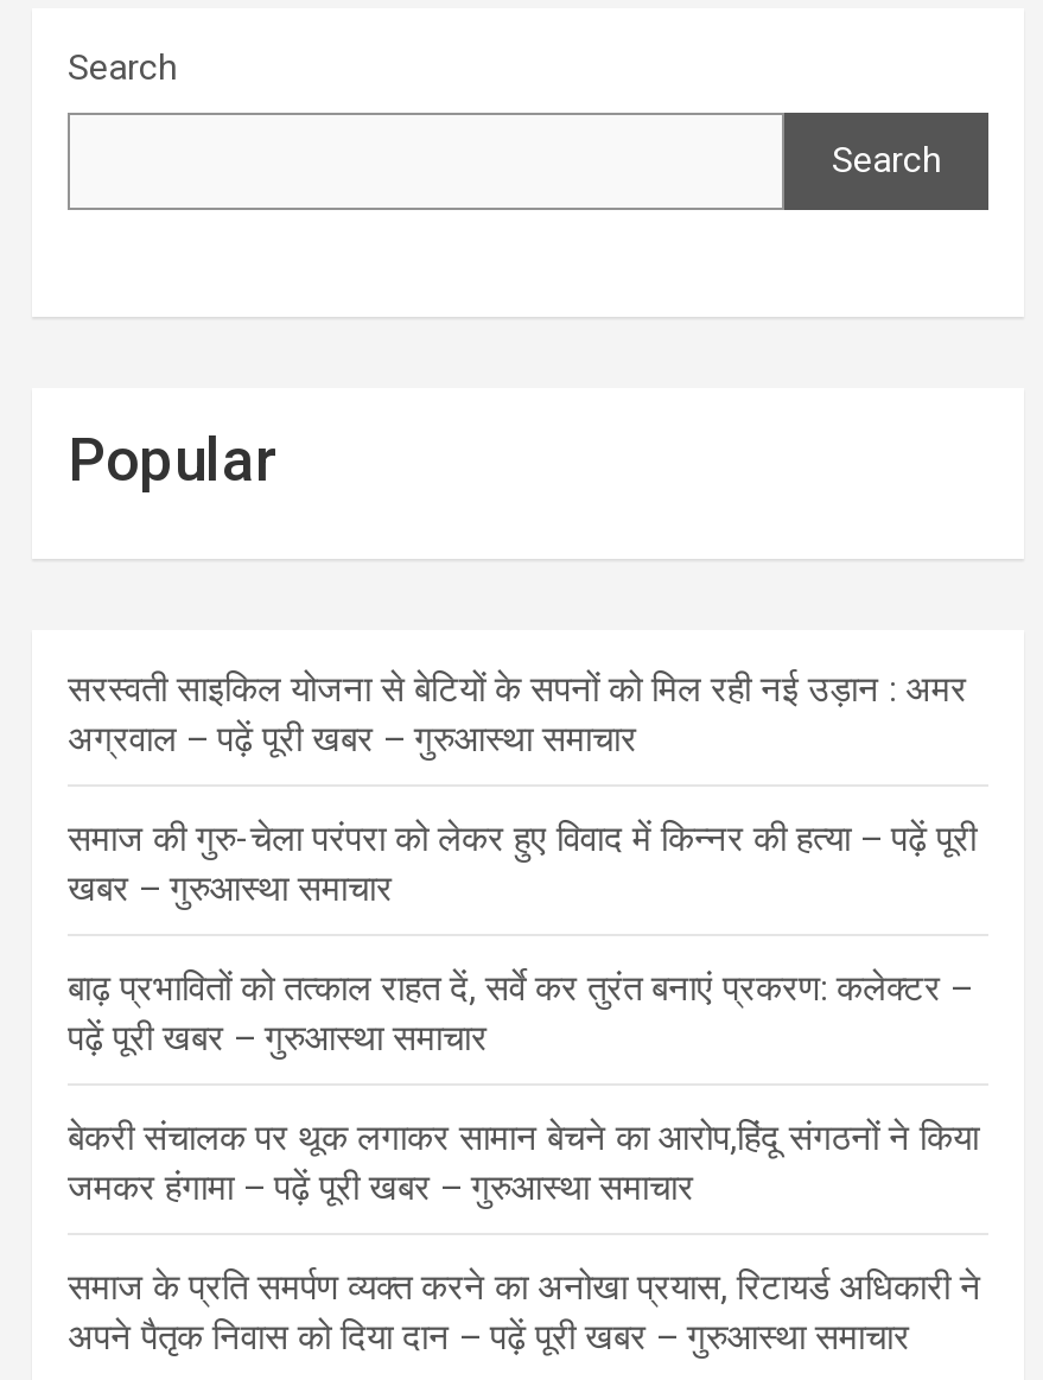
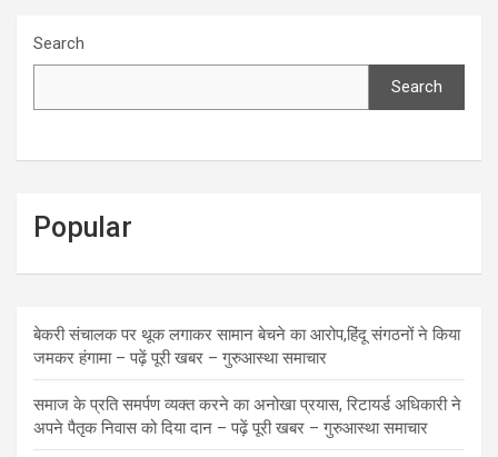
- सरस्वती साइकिल योजना से बेटियों के सपनों को मिल रही नई उड़ान : अमर
- अग्रवाल – पढ़ें पूरी खबर – गुरुआस्था समाचार
- समाज की गुरु-चेला परंपरा को लेकर हुए विवाद में किन्नर की हत्या – पढ़ें पूरी
- खबर – गुरुआस्था समाचार
- बाढ़ प्रभावितों को तत्काल राहत दें, सर्वे कर तुरंत बनाएं प्रकरण: कलेक्टर –
- पढ़ें पूरी खबर – गुरुआस्था समाचार
